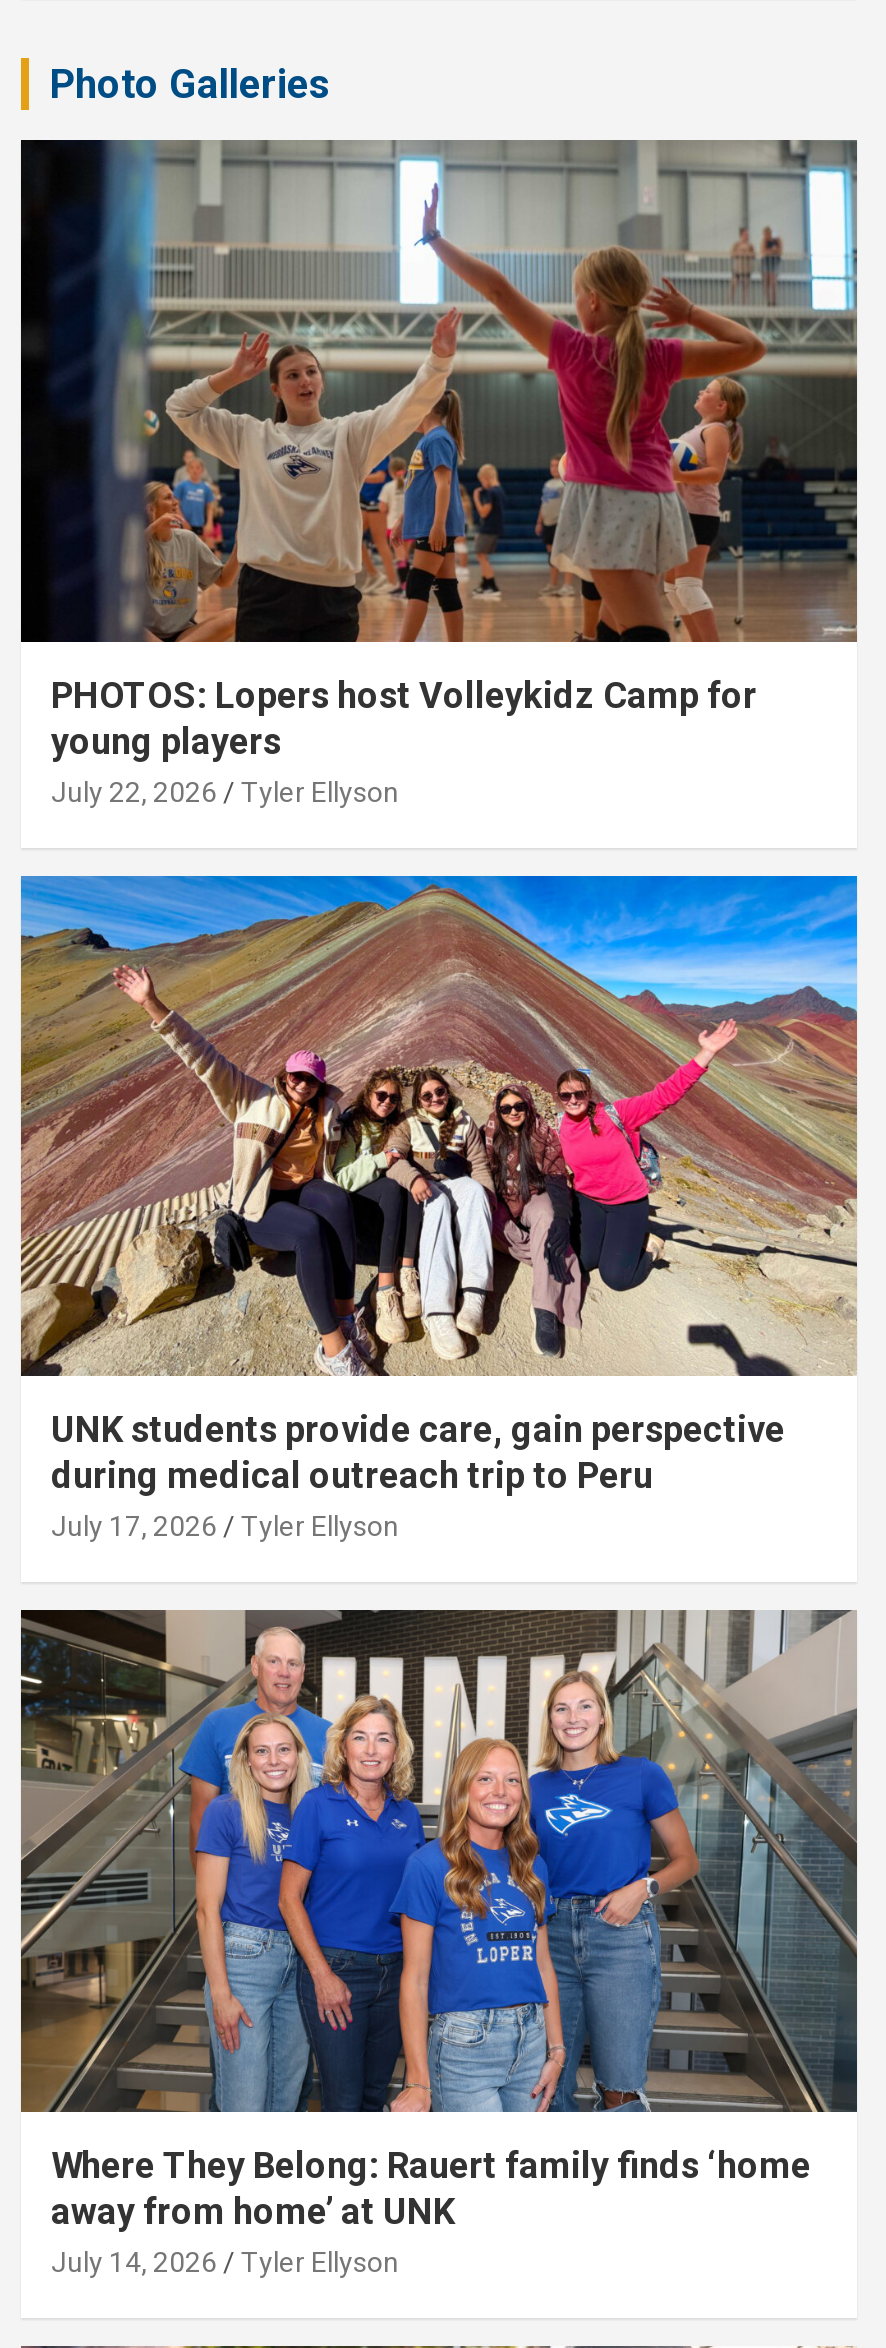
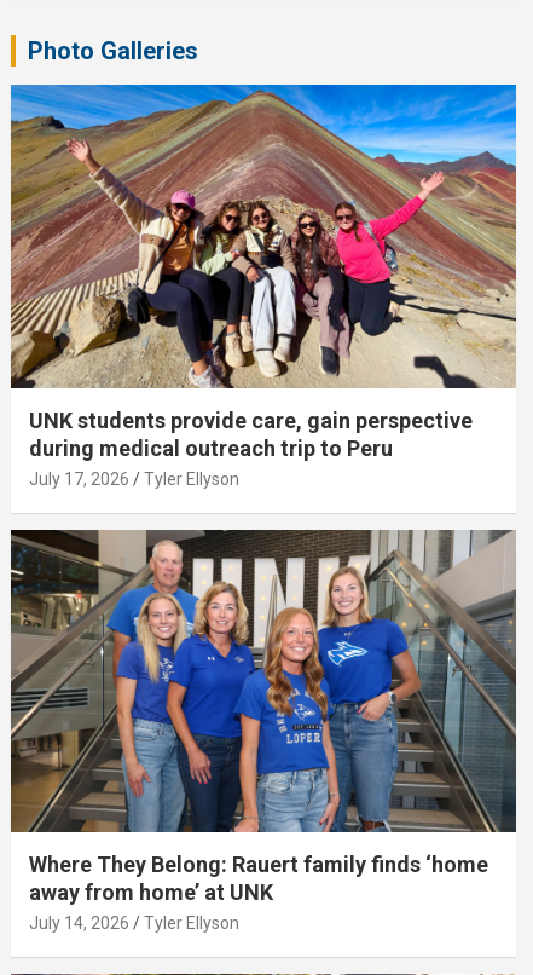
- [image]
- PHOTOS: Lopers host Volleykidz Camp for
- young players
- July 22, 2026
- Tyler Ellyson
